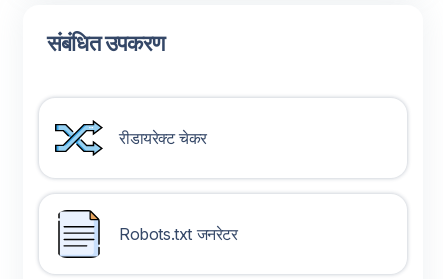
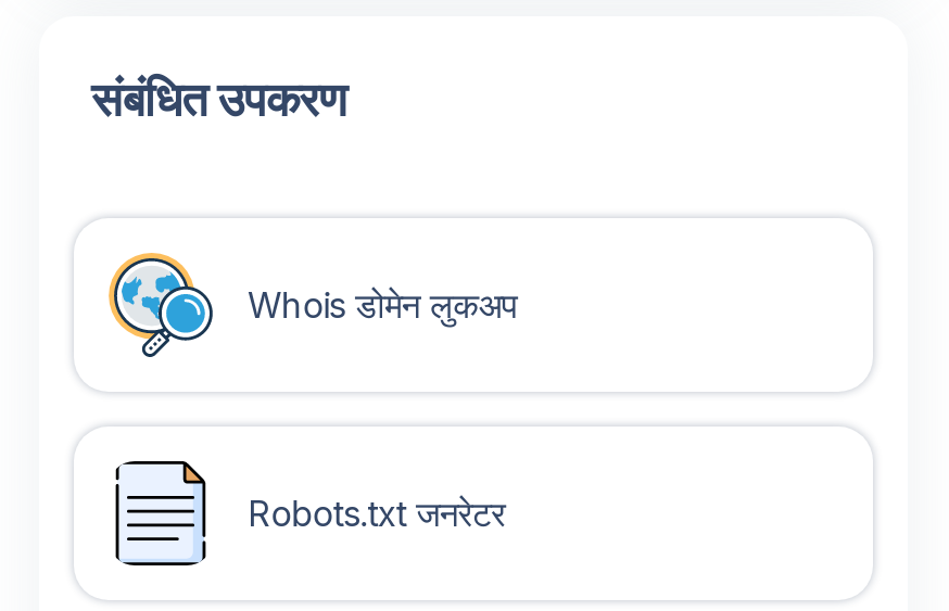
- [image]
- रीडायरेक्ट चेकर
+ [image]
+ Whois डोमेन लुकअप
